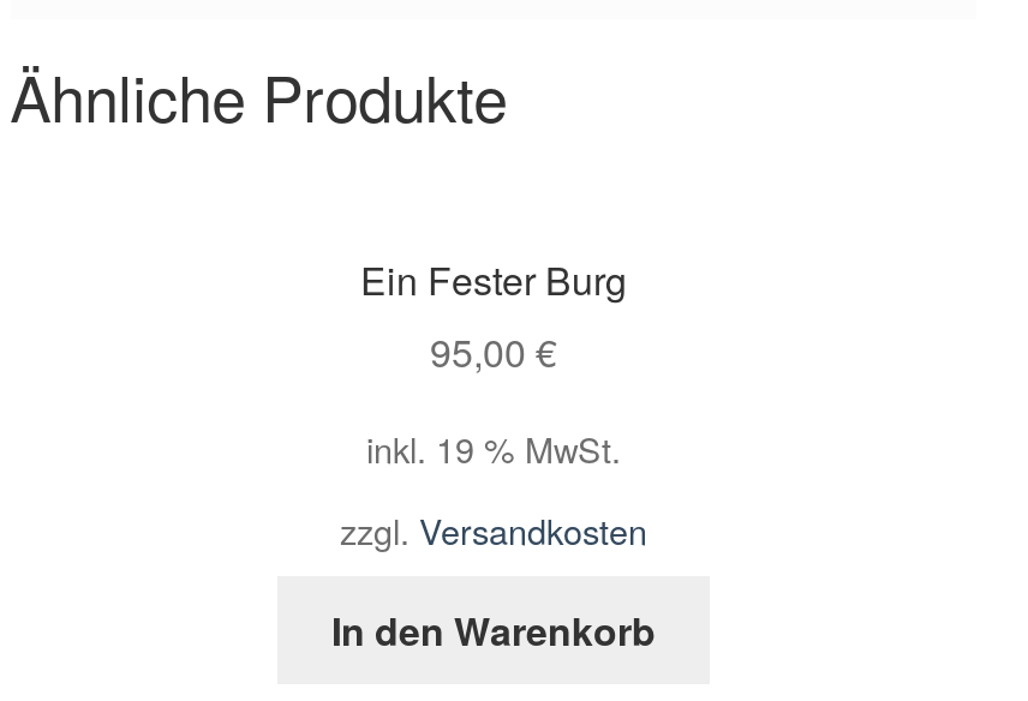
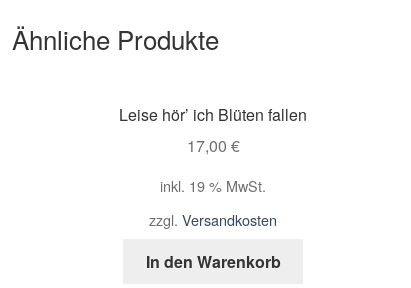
- Ein Fester Burg
- 95,00 €
+ Leise hör’ ich Blüten fallen
+ 17,00 €
